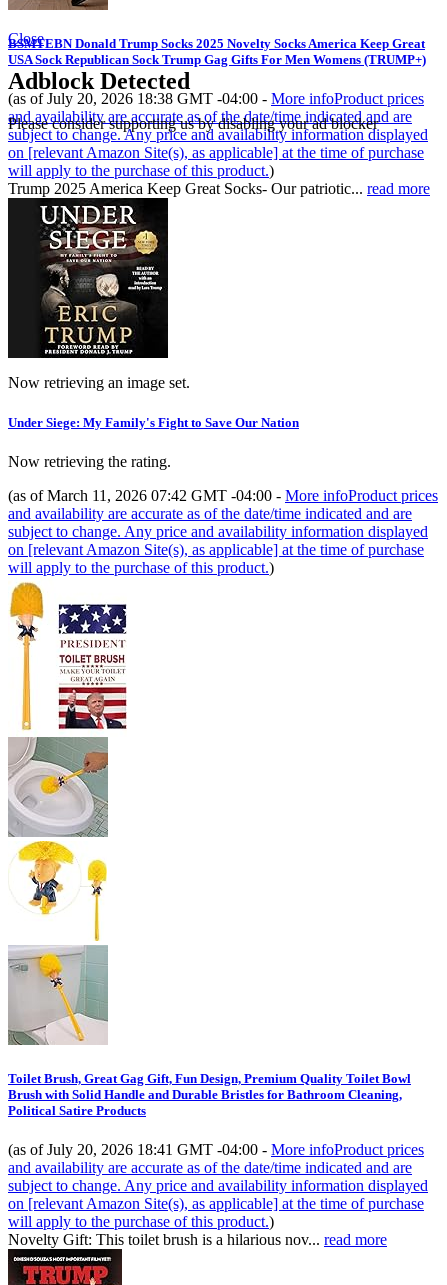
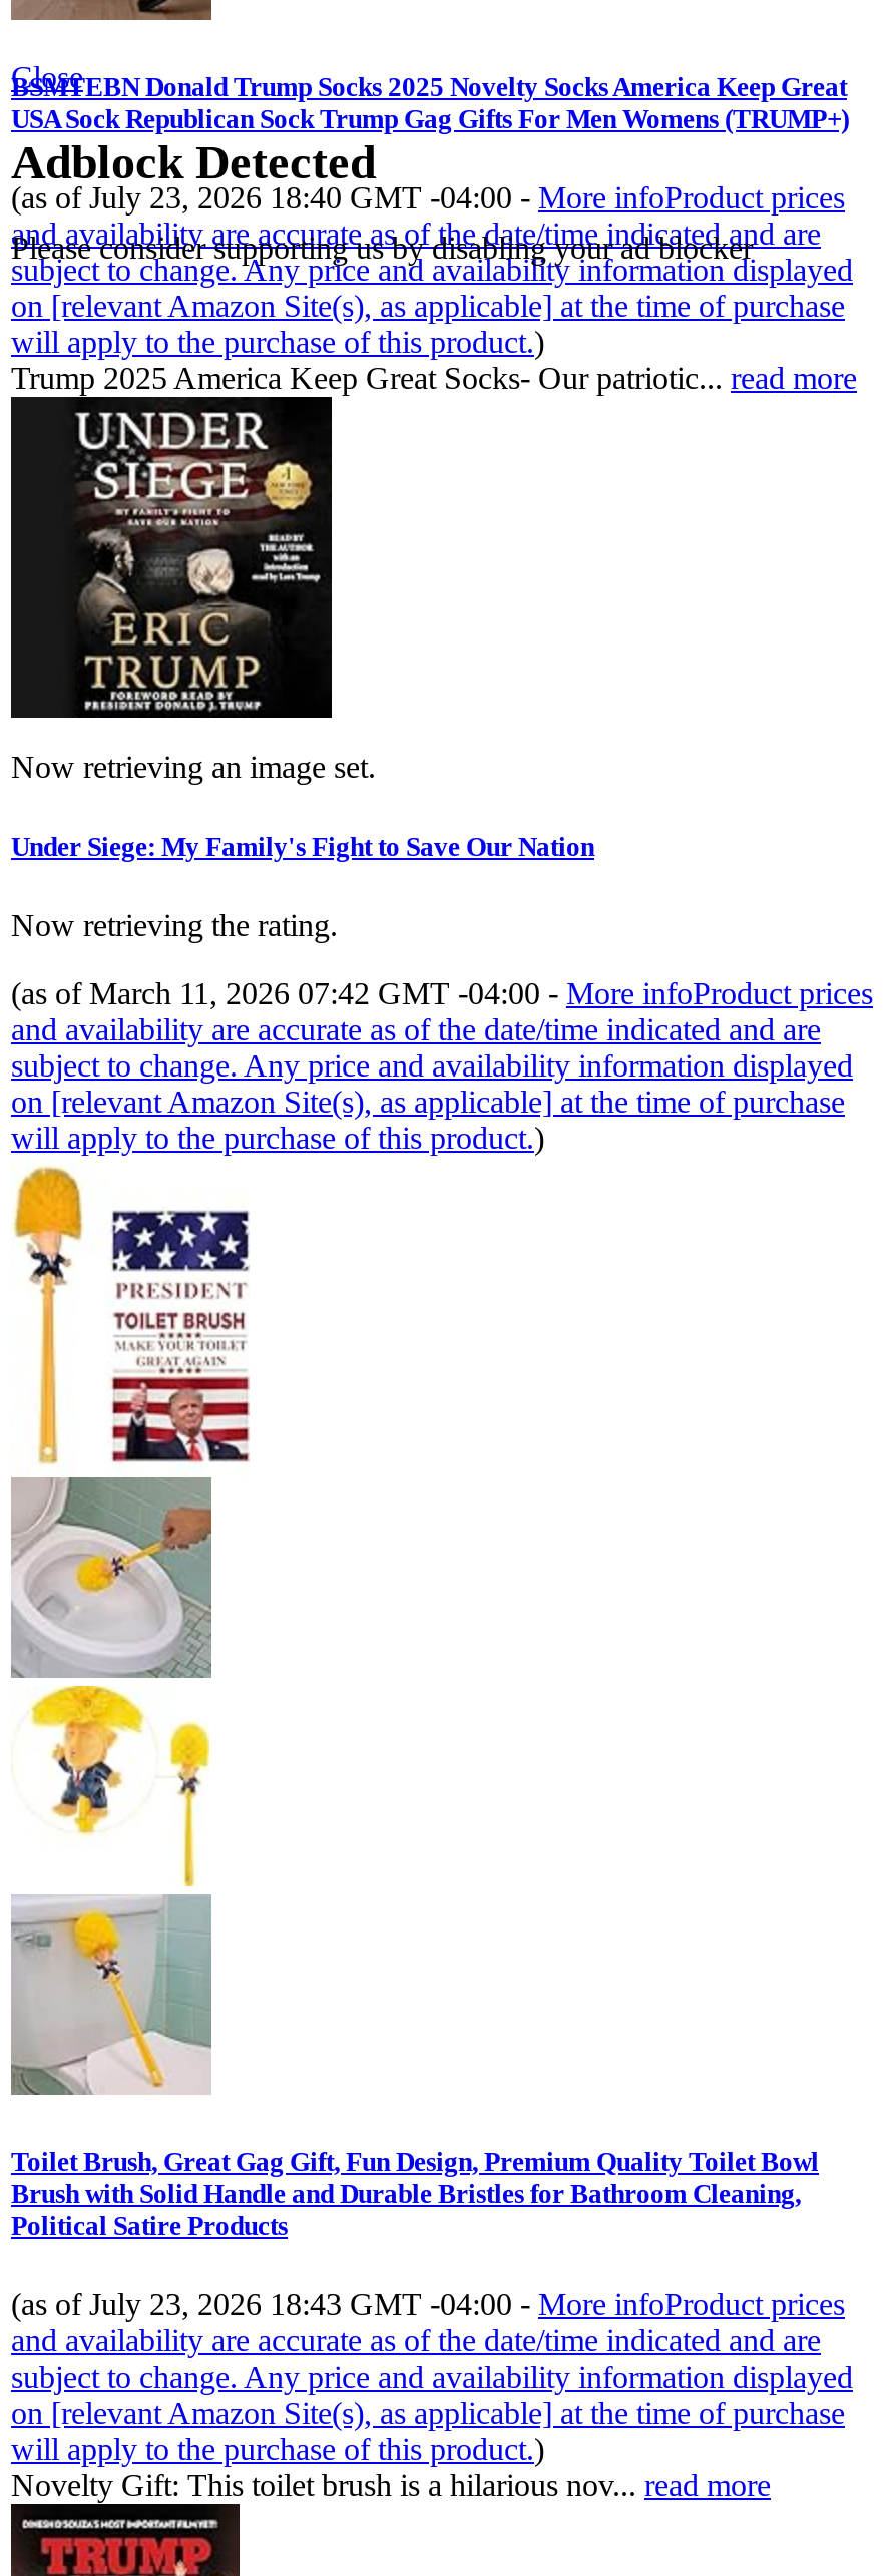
- (as of July 20, 2026 18:38 GMT -04:00 - More infoProduct prices
+ (as of July 23, 2026 18:40 GMT -04:00 - More infoProduct prices

- (as of July 20, 2026 18:41 GMT -04:00 - More infoProduct prices
+ (as of July 23, 2026 18:43 GMT -04:00 - More infoProduct prices
